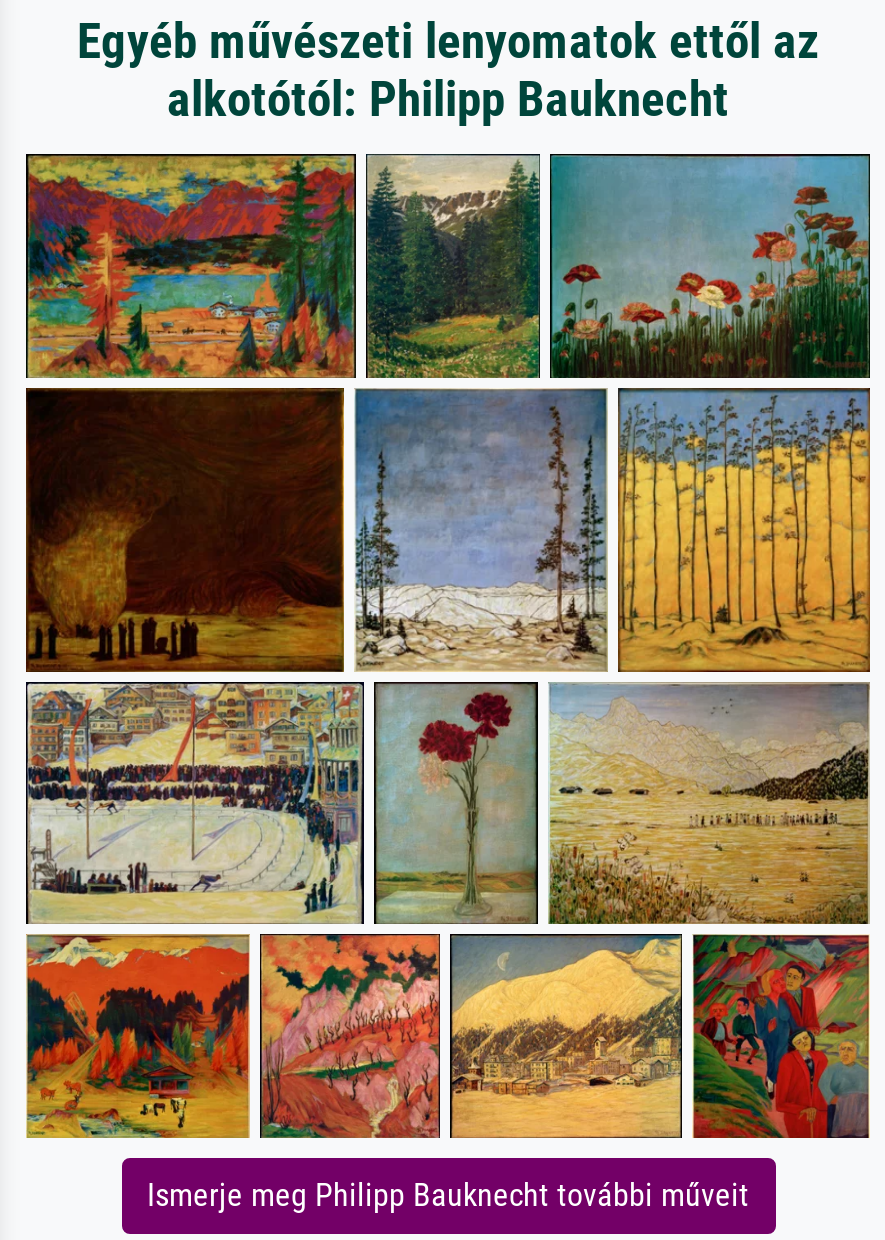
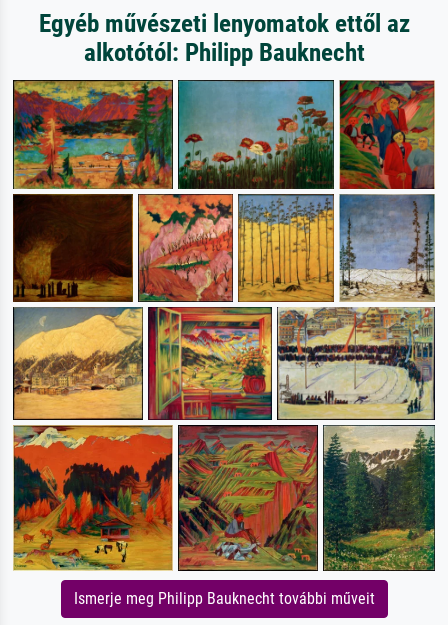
- [image]
+ [image]
